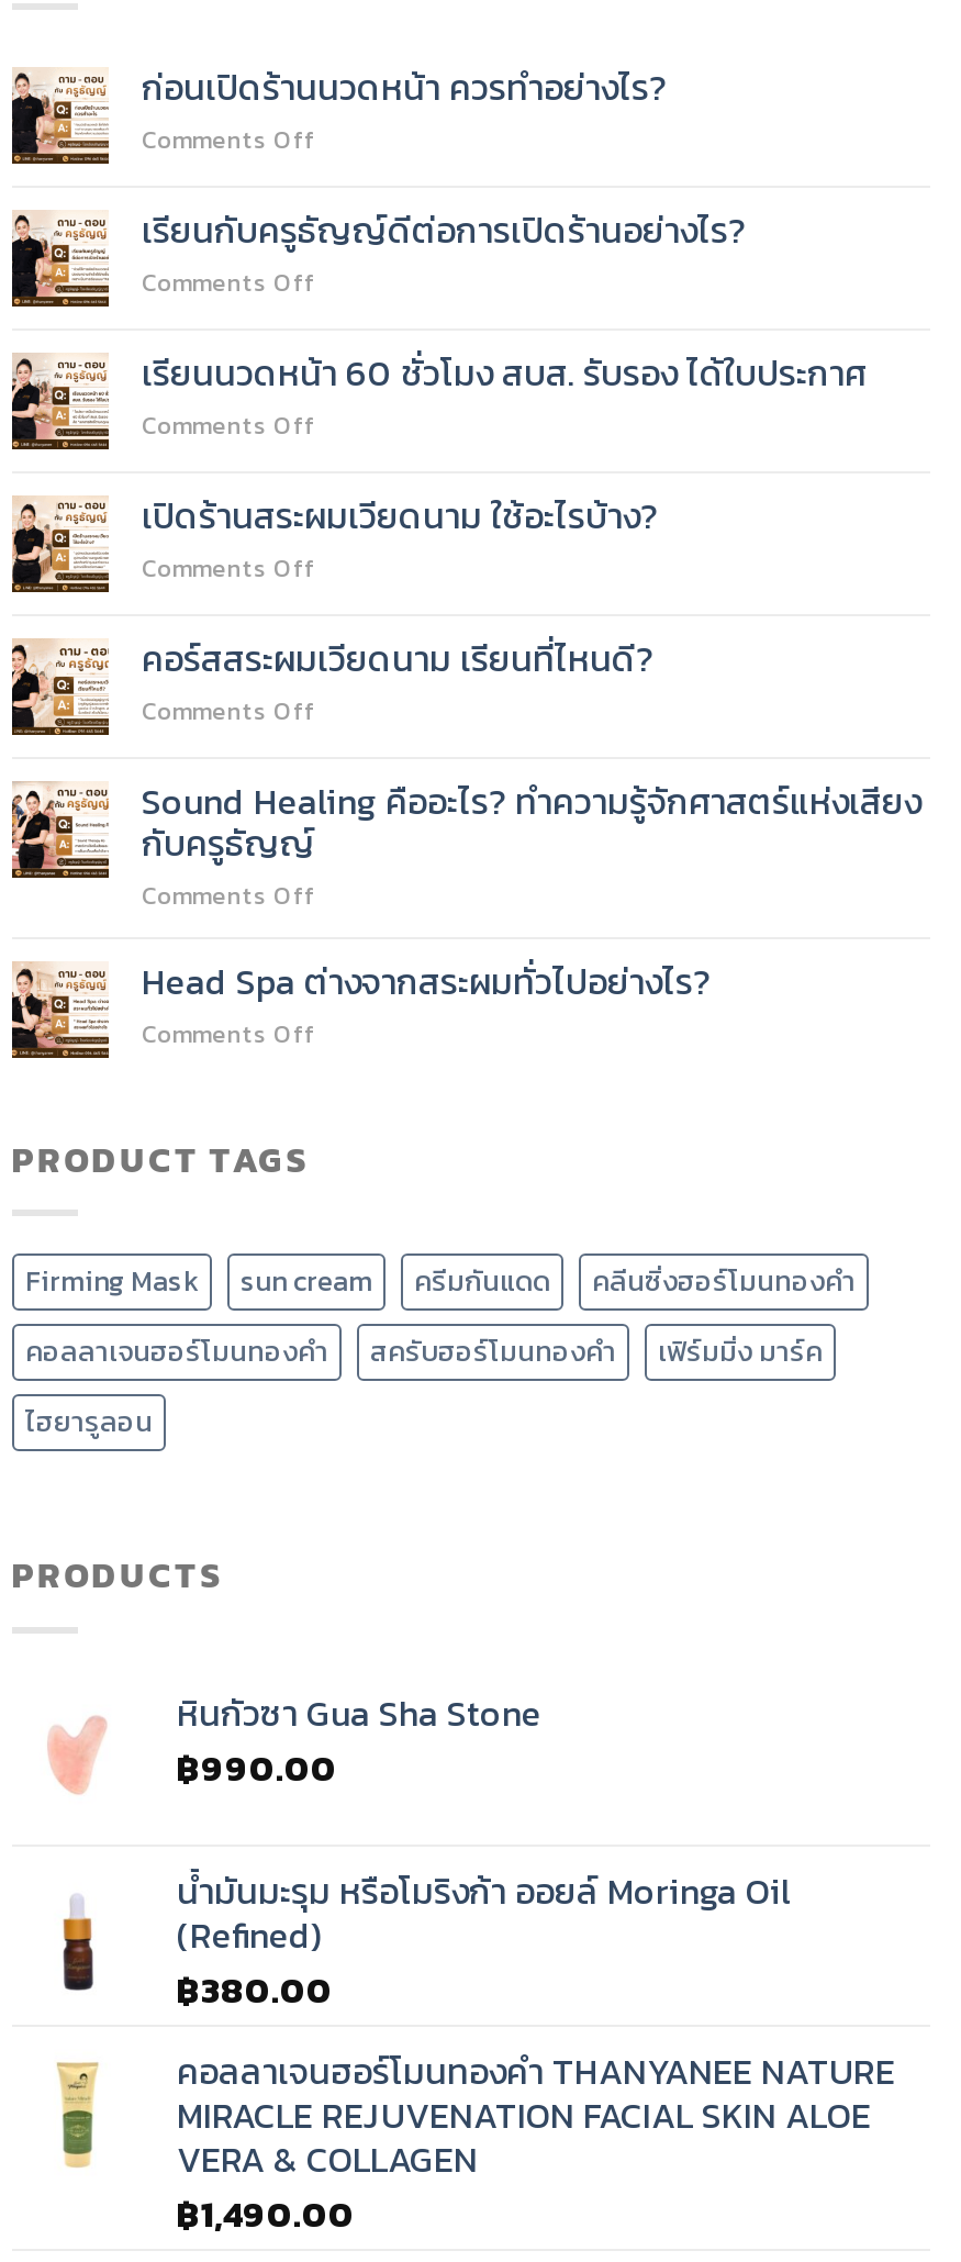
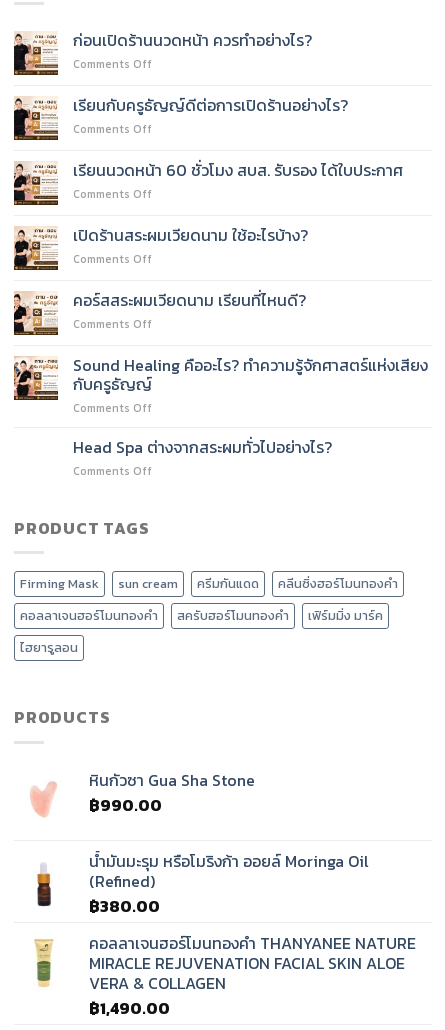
- [image]
